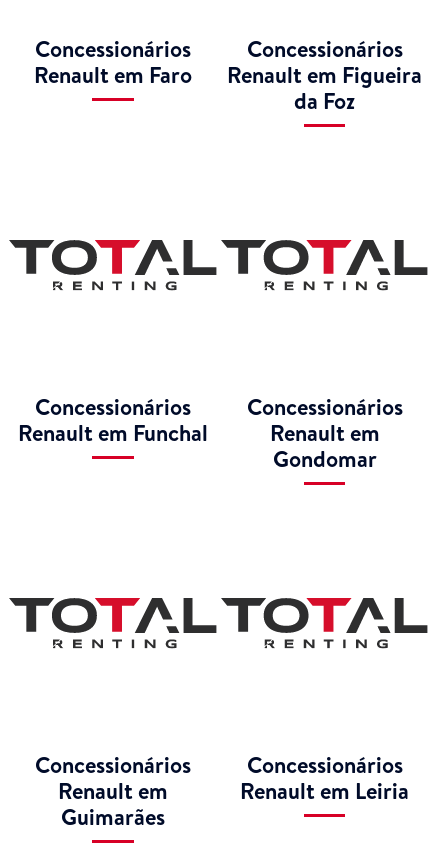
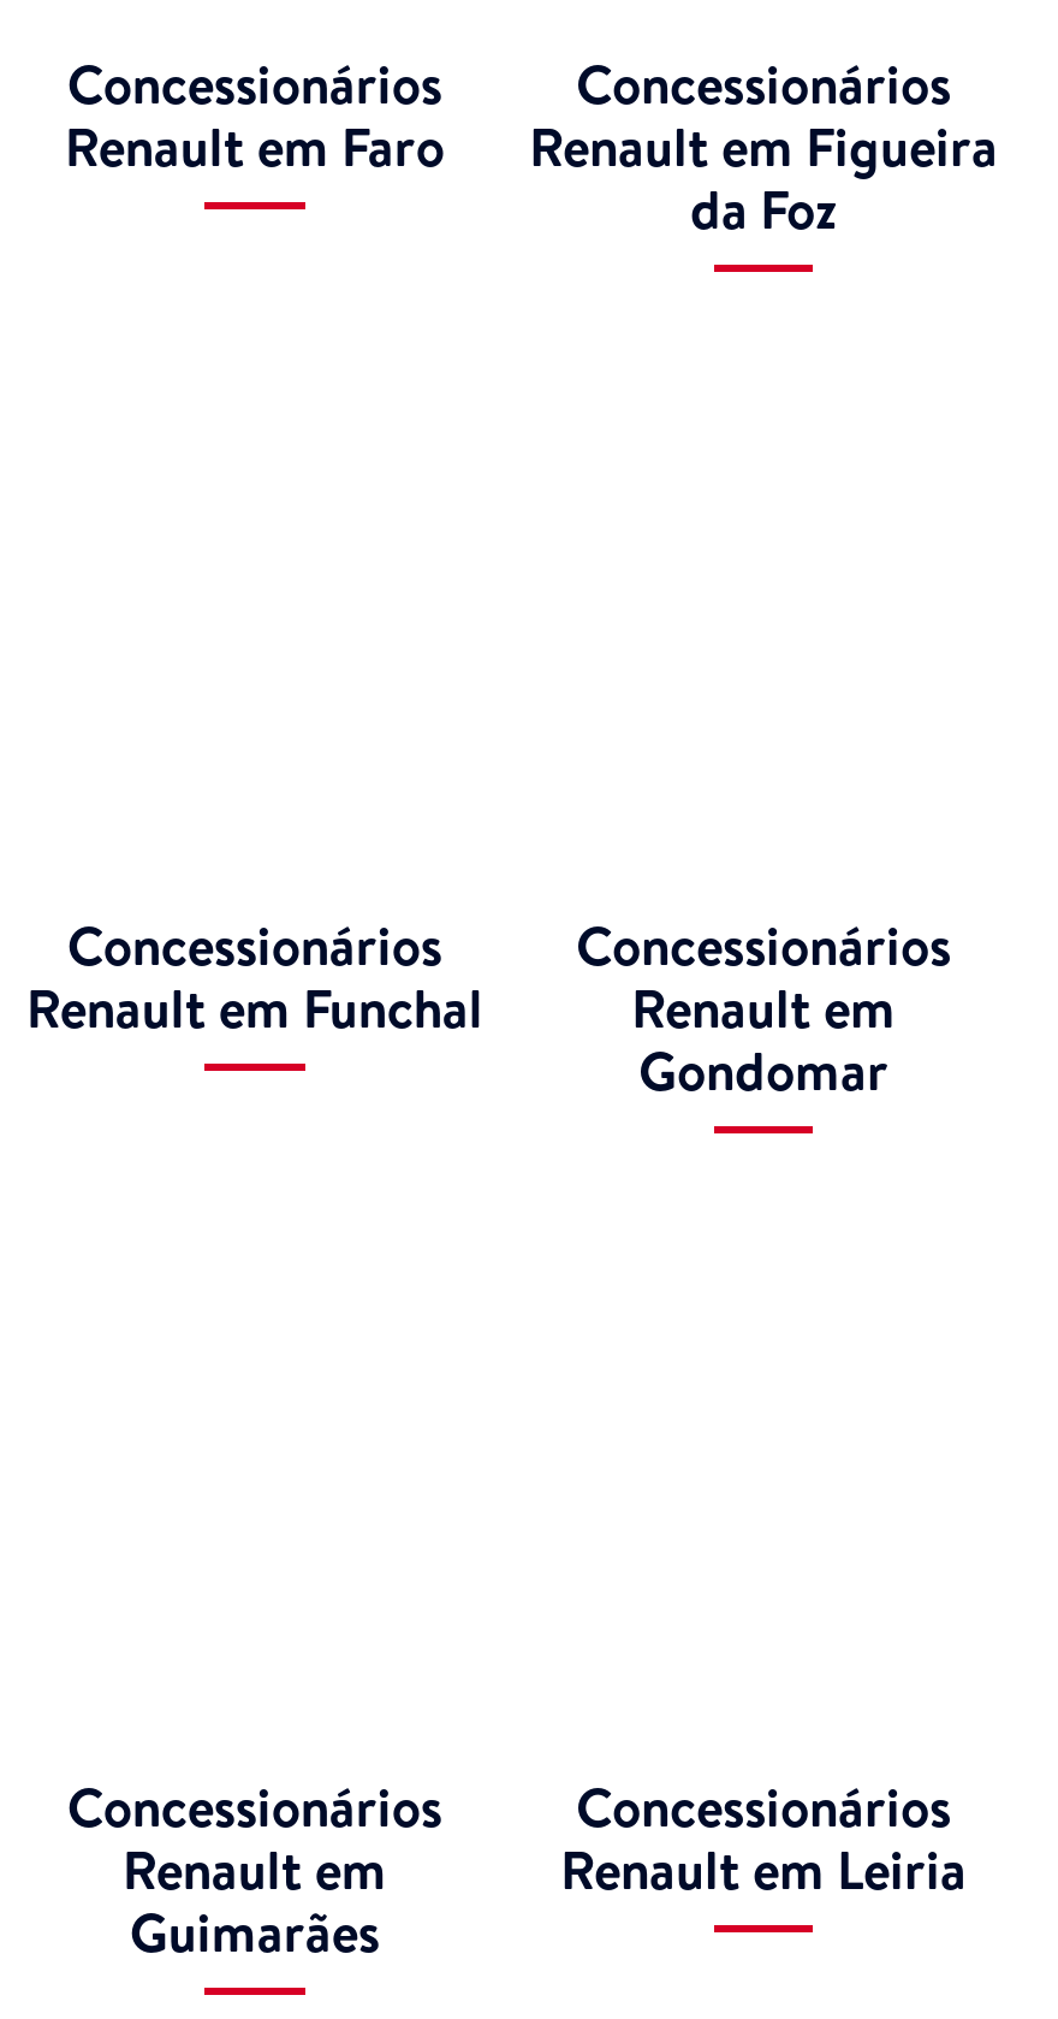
- [image]

- [image]
